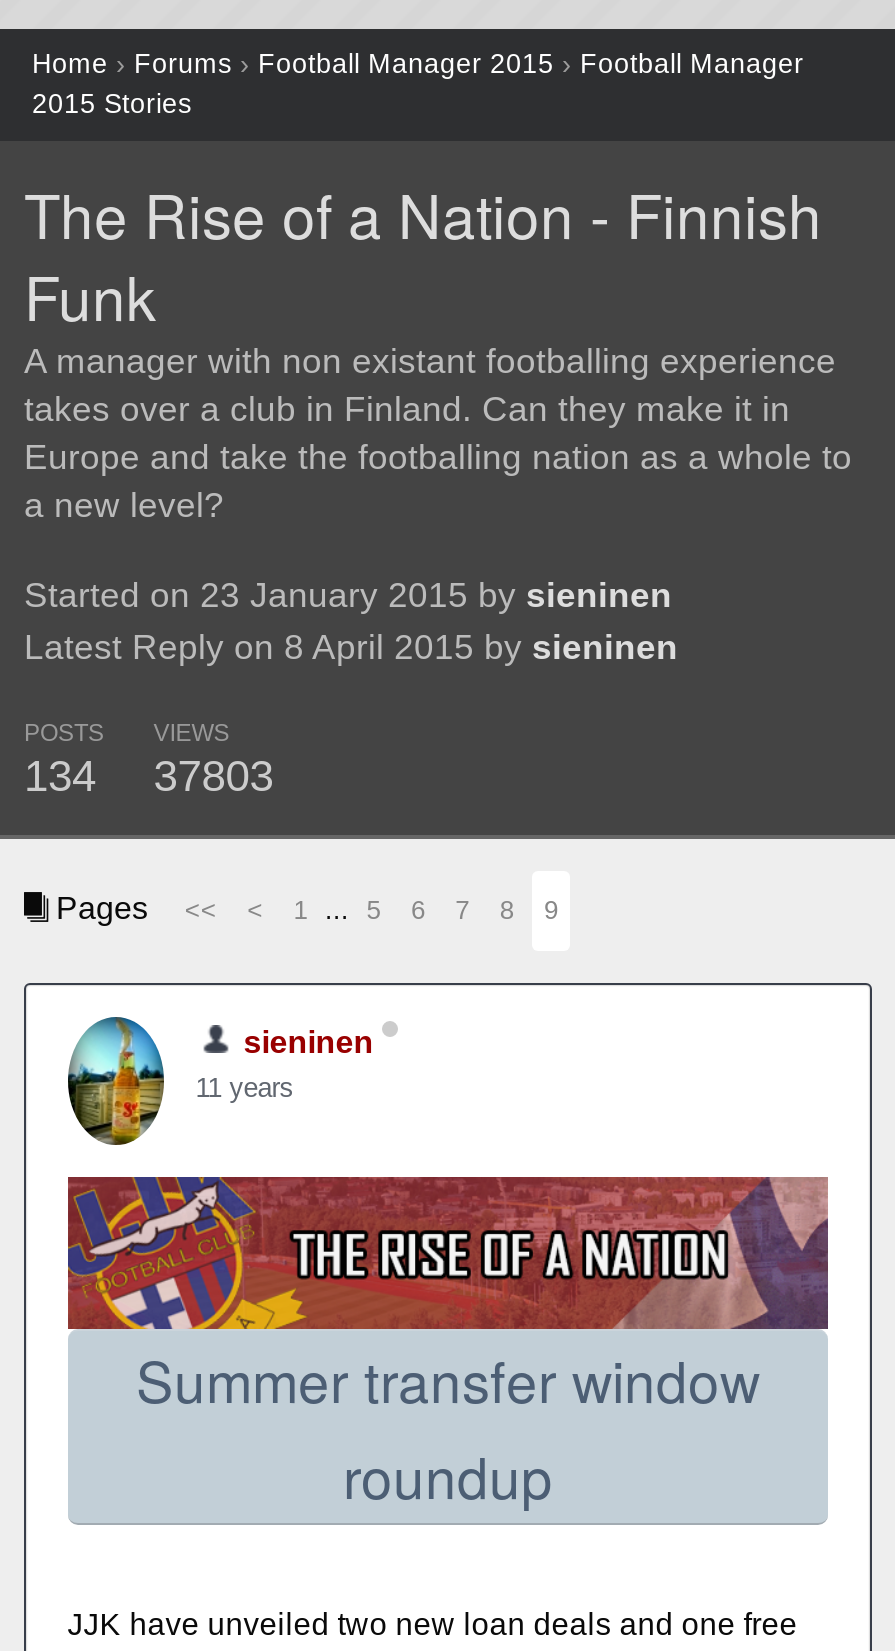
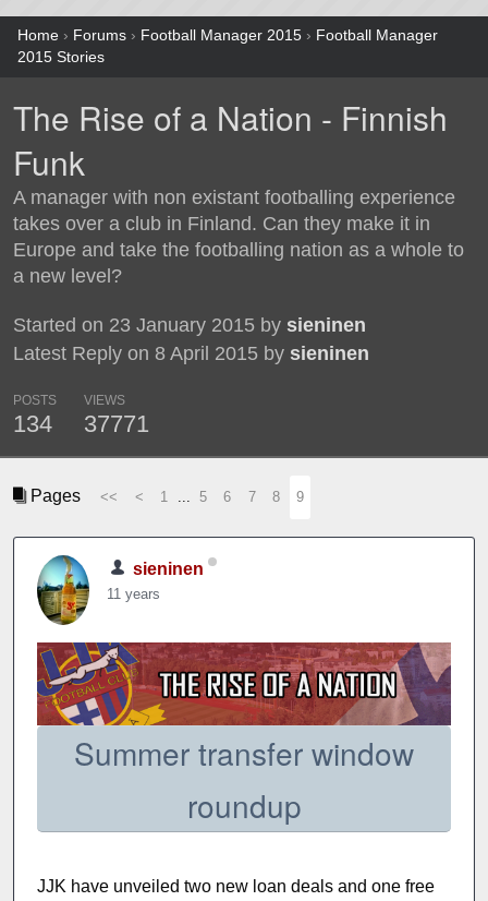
- 134 37803
+ 134 37771
